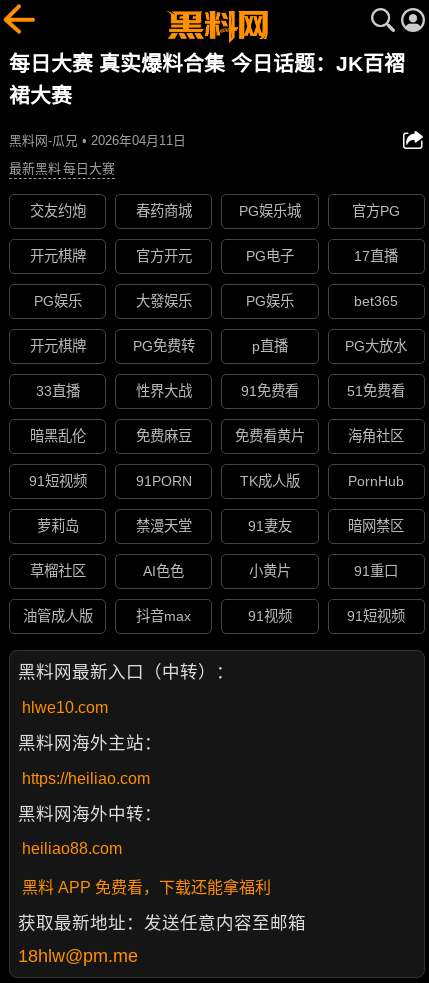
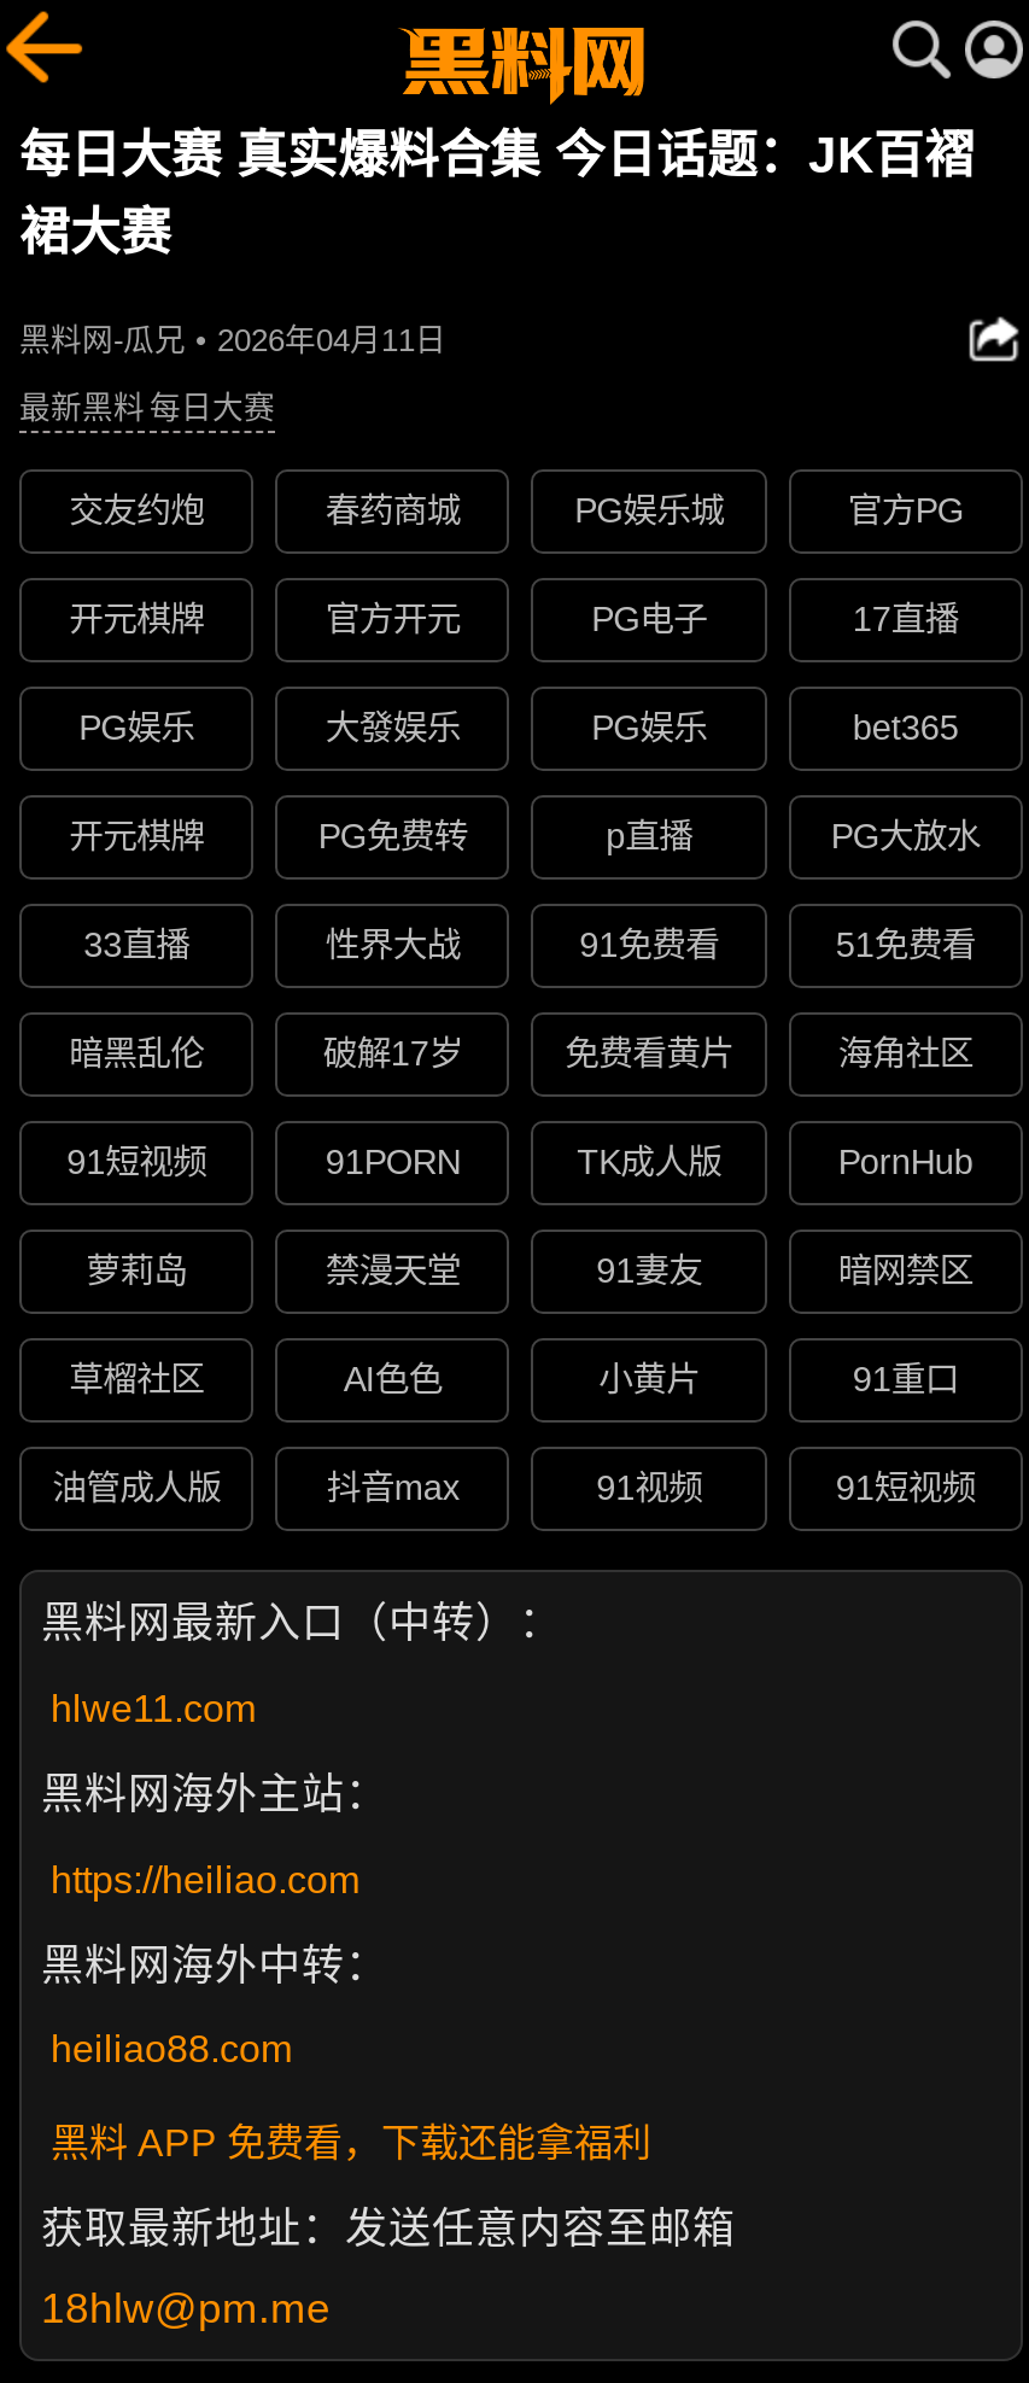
- 免费麻豆
+ 破解17岁

- hlwe10.com
+ hlwe11.com
